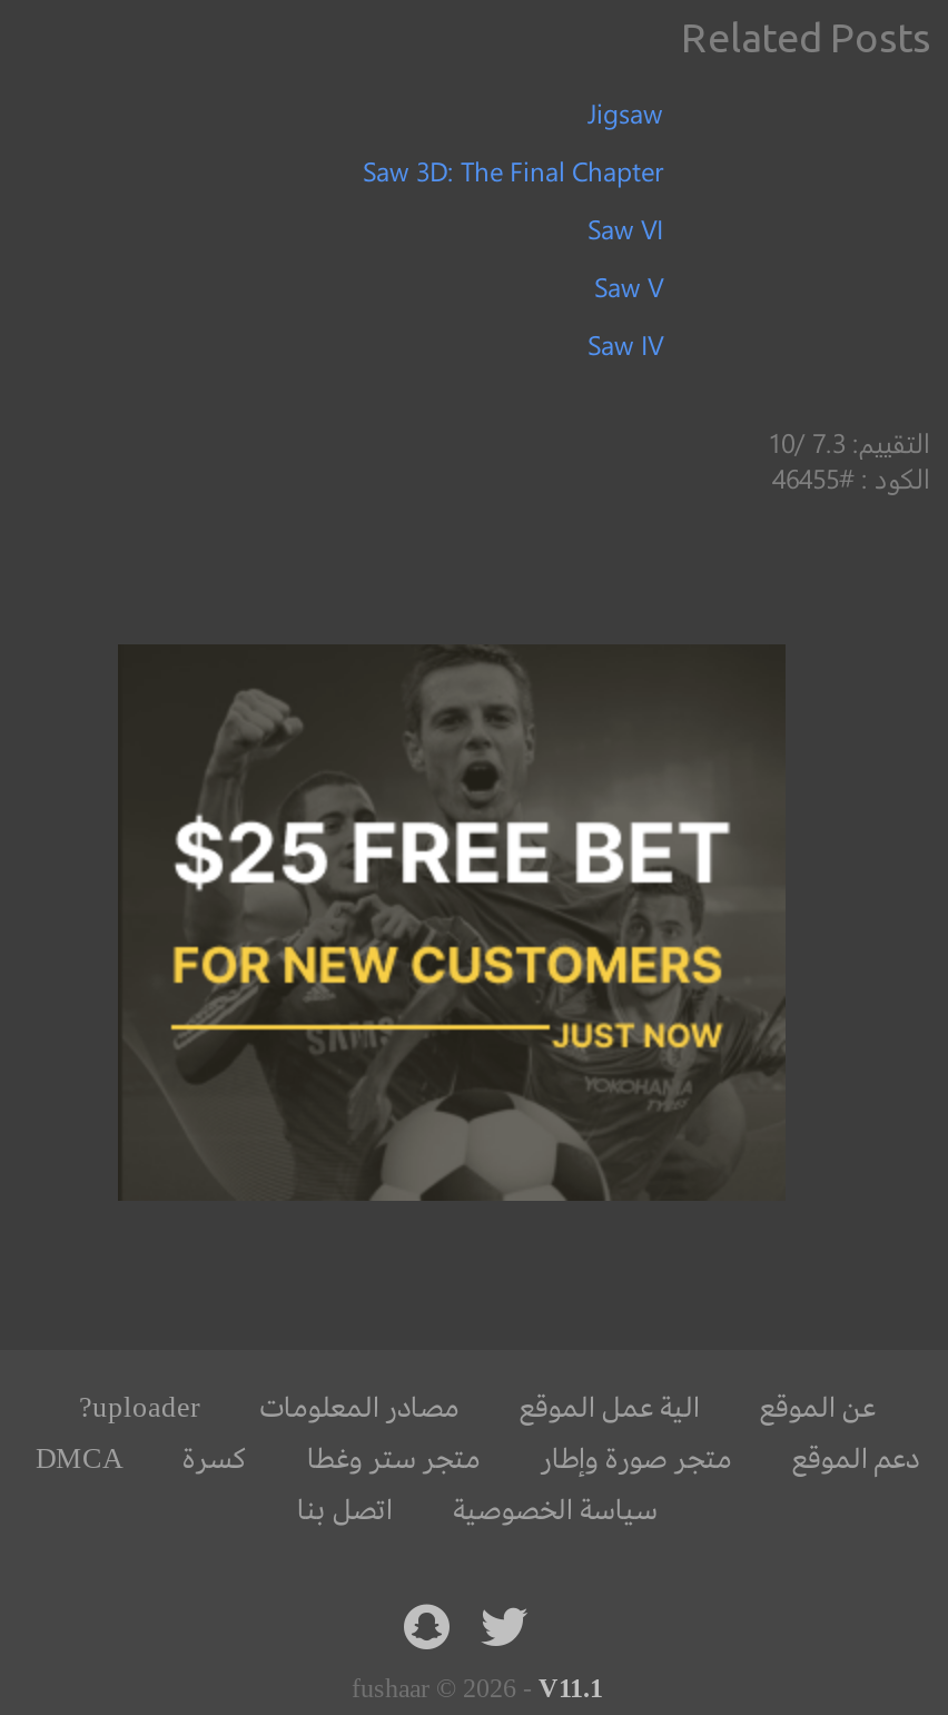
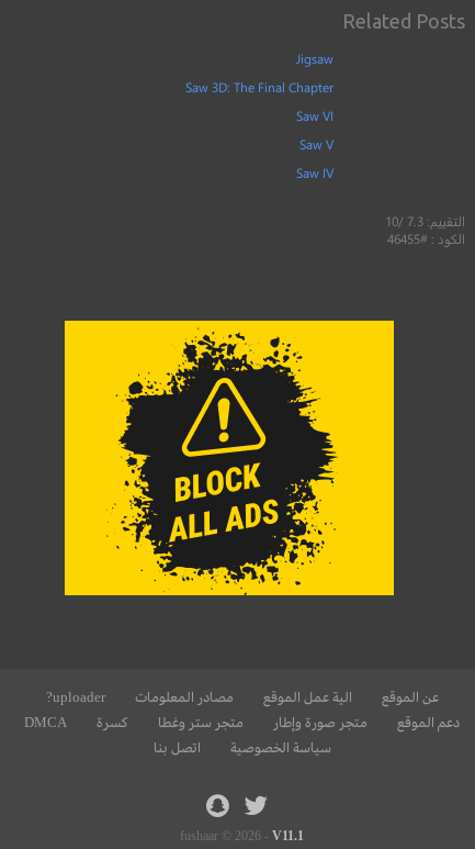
- [image]
+ [image]
